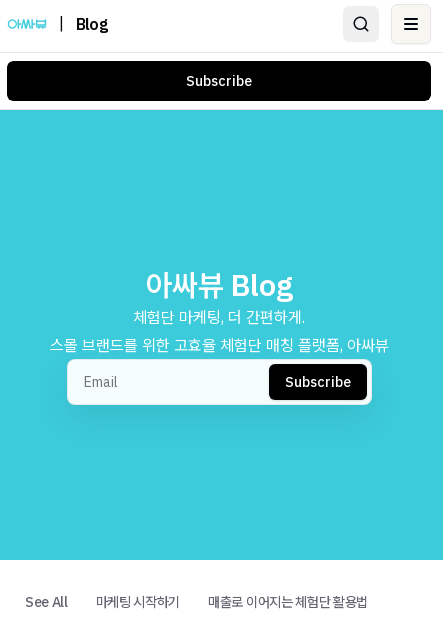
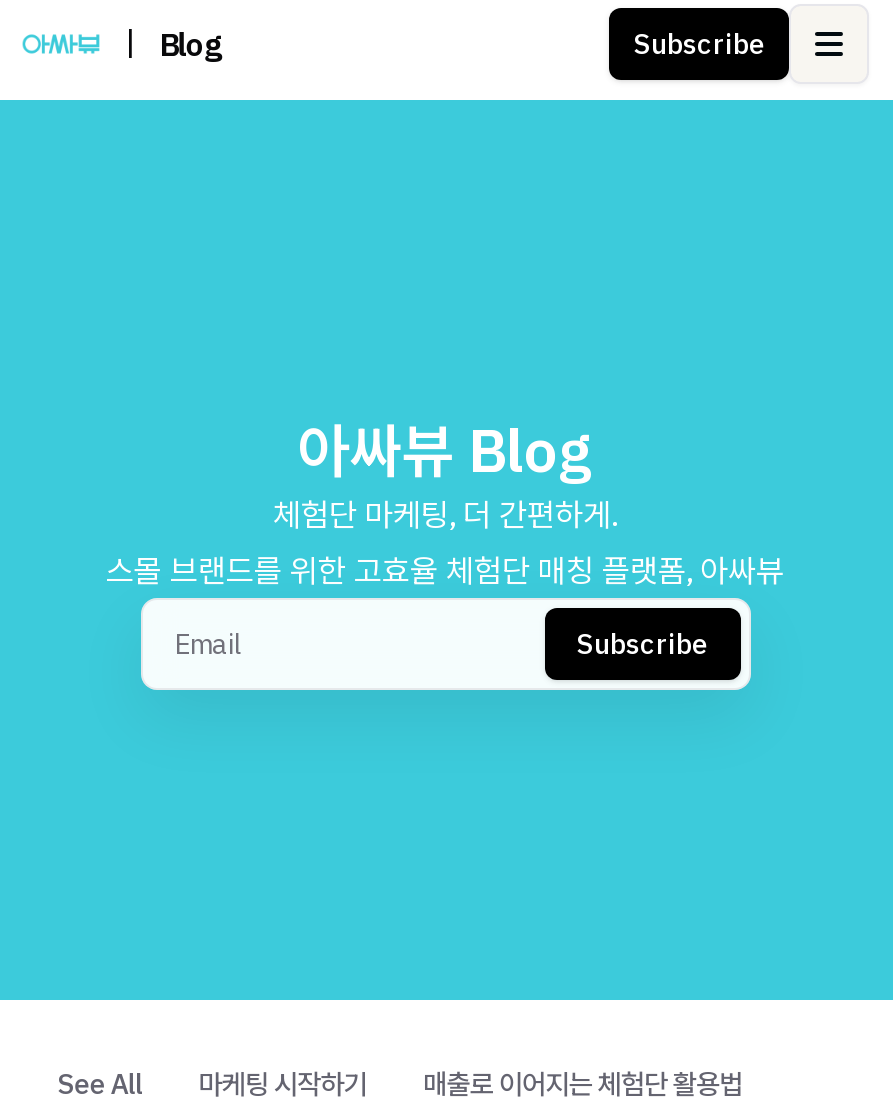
+ Subscribe

- Subscribe
